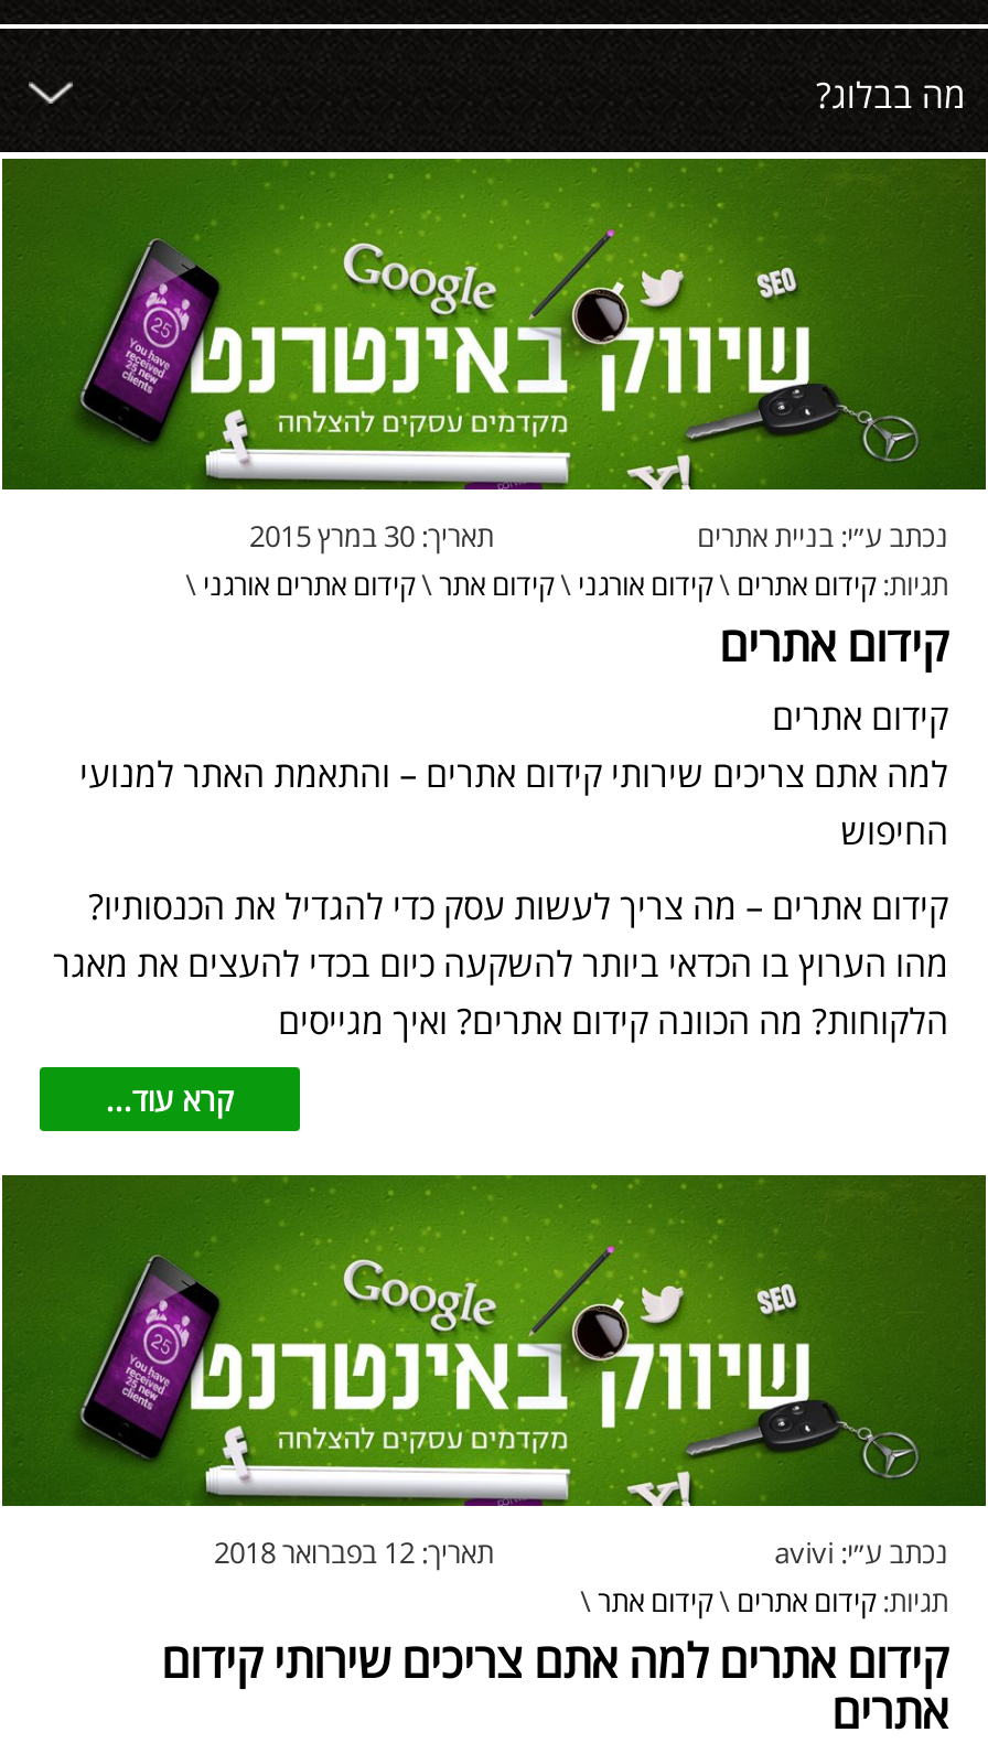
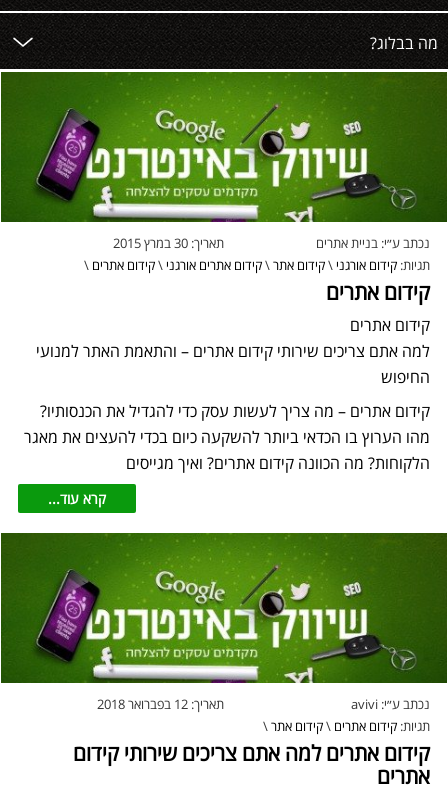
- תגיות: קידום אתרים \ קידום אורגני \ קידום אתר \ קידום אתרים אורגני \
+ תגיות: קידום אורגני \ קידום אתר \ קידום אתרים אורגני \ קידום אתרים \
